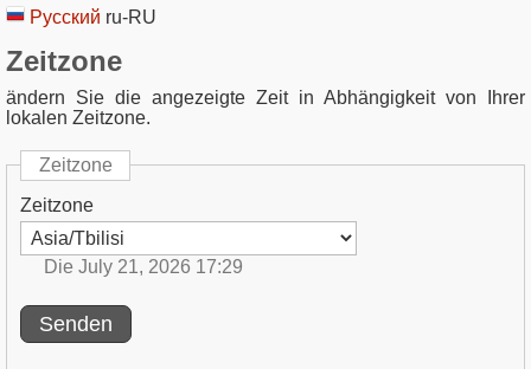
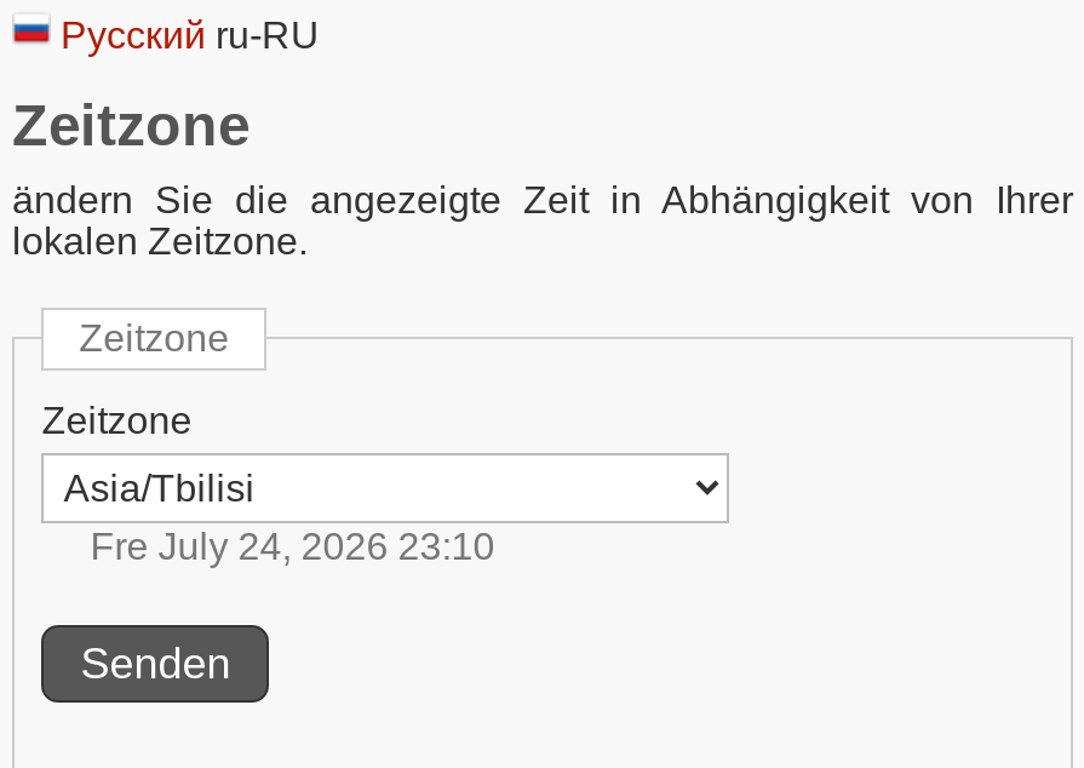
- Die July 21, 2026 17:29
+ Fre July 24, 2026 23:10
